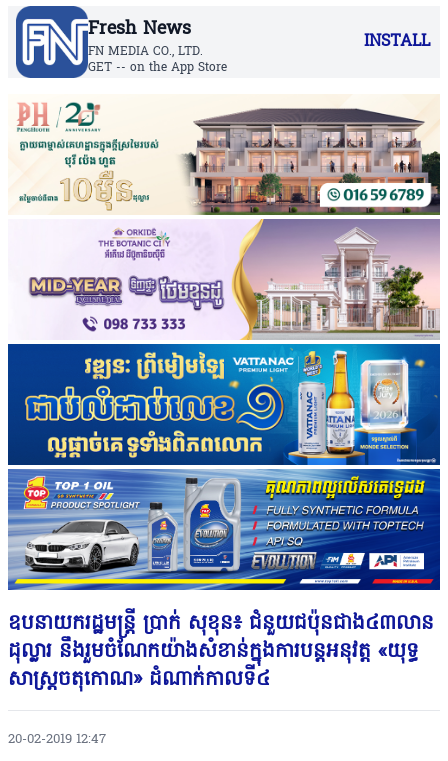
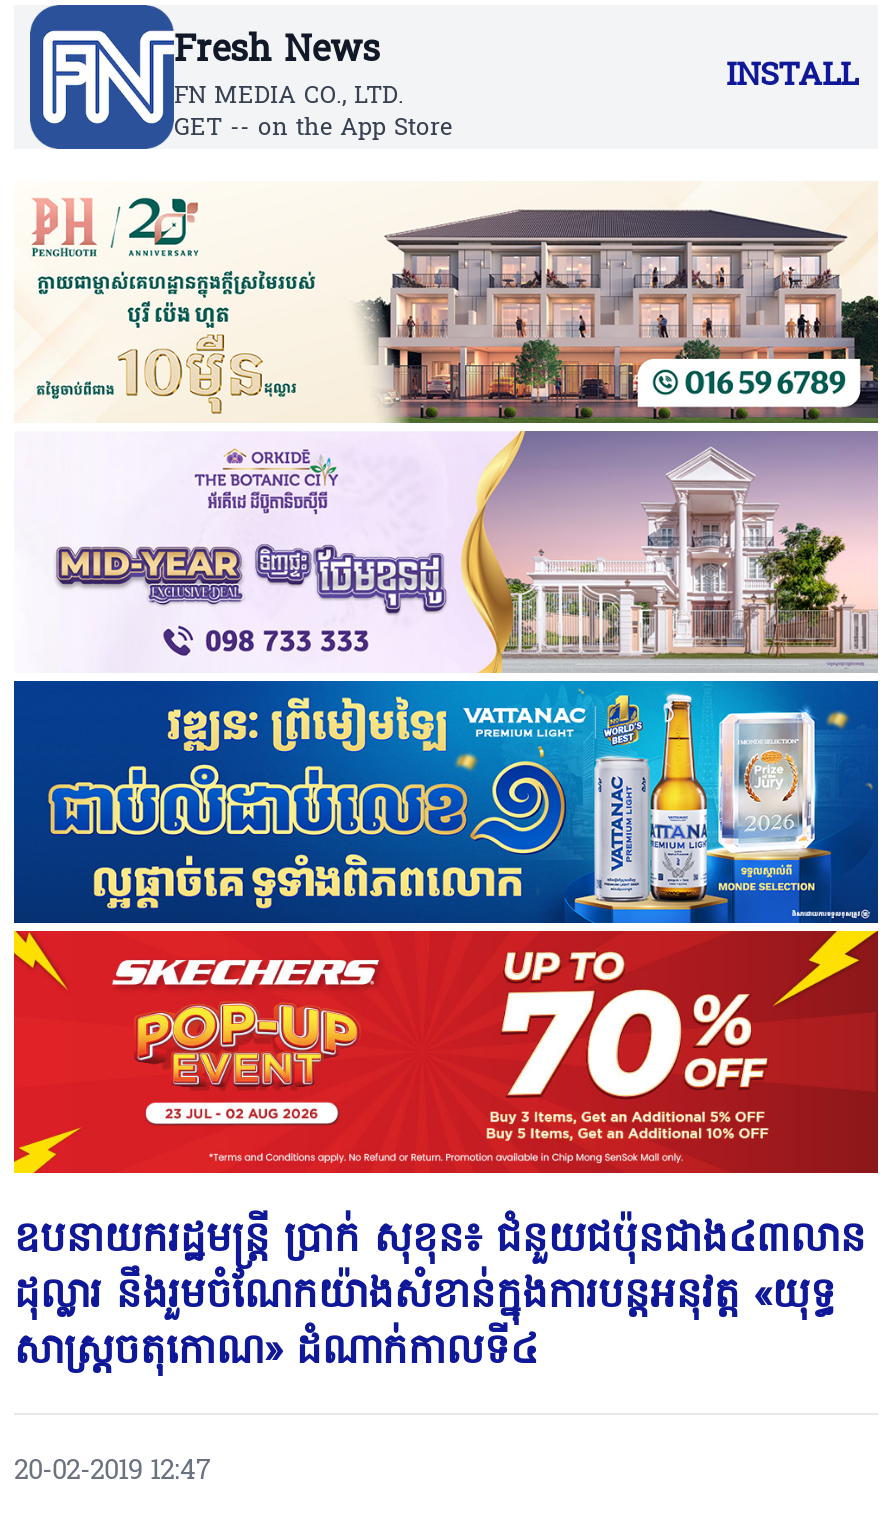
- [image]
+ [image]
